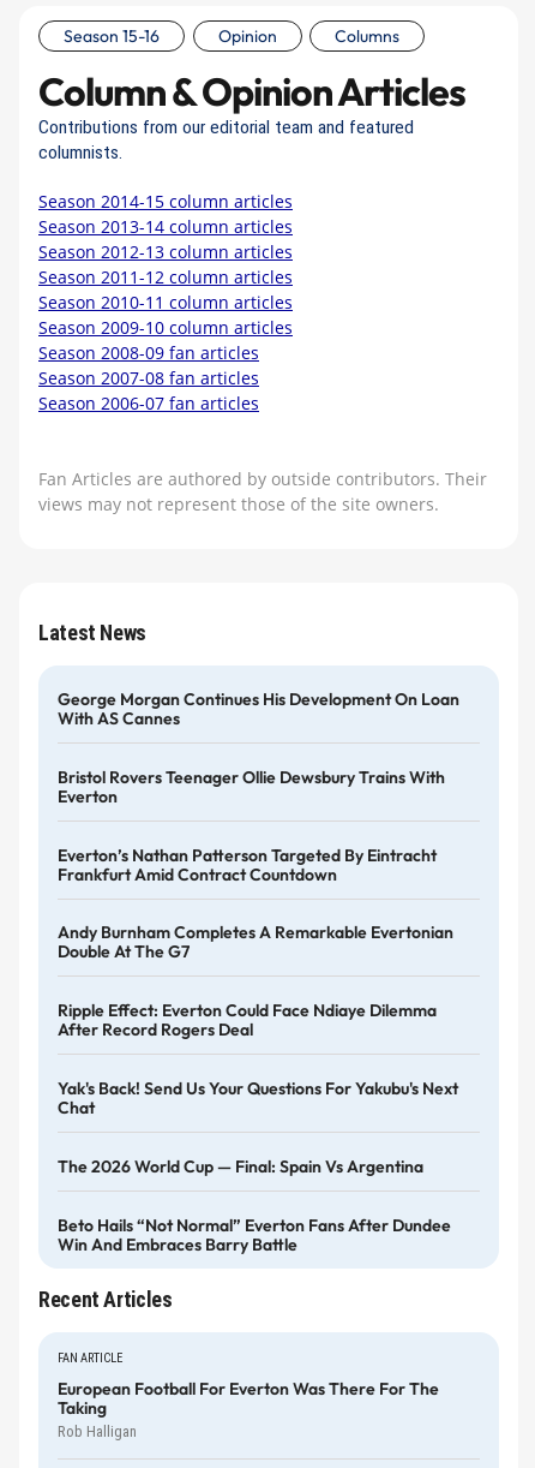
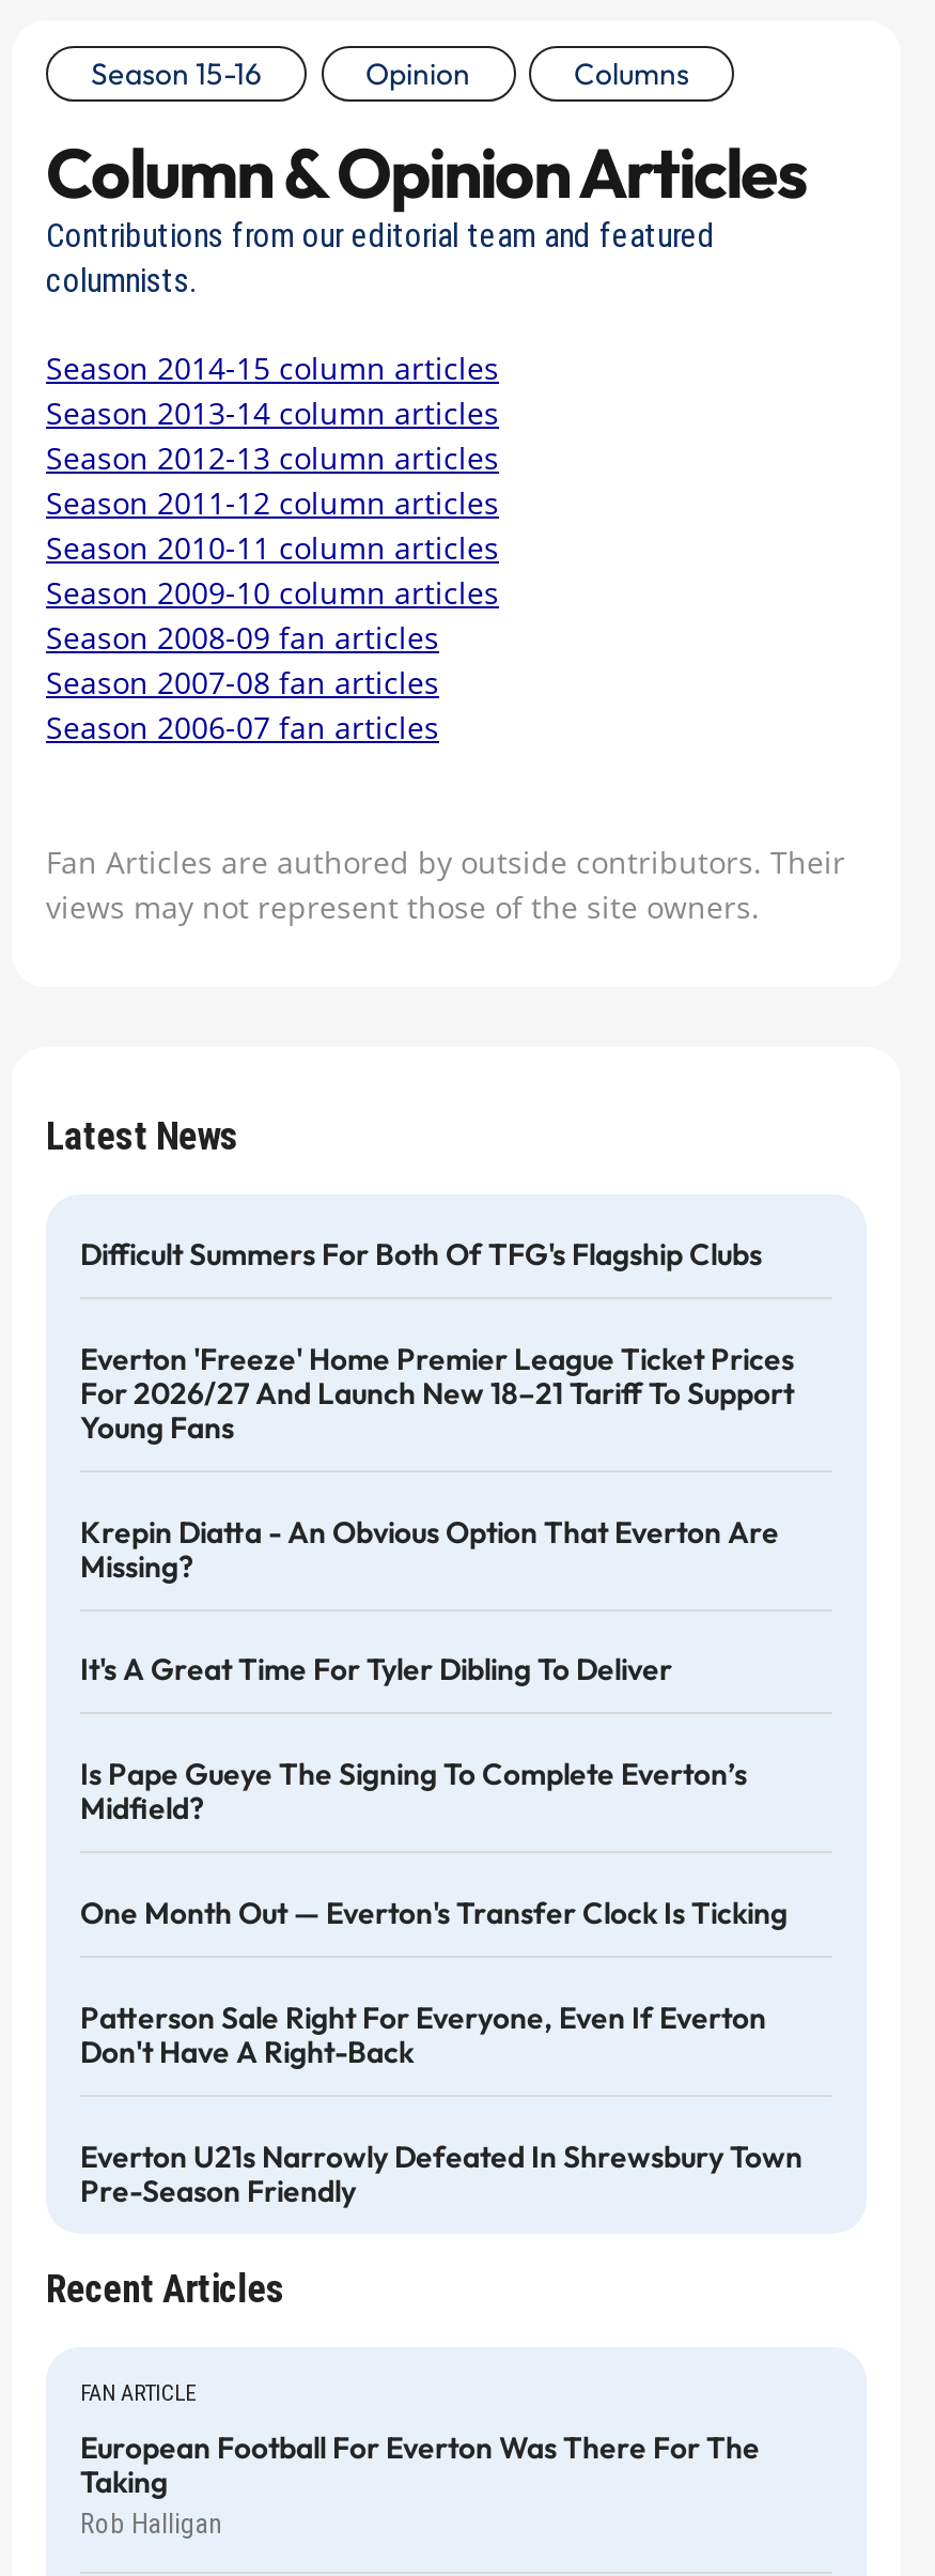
- George Morgan Continues His Development On Loan
- With AS Cannes
+ Difficult Summers For Both Of TFG's Flagship Clubs

- Bristol Rovers Teenager Ollie Dewsbury Trains With
- Everton
+ Everton 'freeze' Home Premier League Ticket Prices
+ For 2026/27 And Launch New 18–21 Tariff To Support
+ Young Fans

- Everton’s Nathan Patterson Targeted By Eintracht
- Frankfurt Amid Contract Countdown
+ Krepin Diatta - An Obvious Option That Everton Are
+ Missing?

- Andy Burnham Completes A Remarkable Evertonian
- Double At The G7
+ It's A Great Time For Tyler Dibling To Deliver

- Ripple Effect: Everton Could Face Ndiaye Dilemma
- After Record Rogers Deal
+ Is Pape Gueye The Signing To Complete Everton’s
+ Midfield?

- Yak's Back! Send Us Your Questions For Yakubu's Next
- Chat
+ One Month Out — Everton's Transfer Clock Is Ticking

- The 2026 World Cup — Final: Spain Vs Argentina
+ Patterson Sale Right For Everyone, Even If Everton
+ Don't Have A Right-Back

- Beto Hails “not Normal” Everton Fans After Dundee
- Win And Embraces Barry Battle
+ Everton U21s Narrowly Defeated In Shrewsbury Town
+ Pre-Season Friendly
